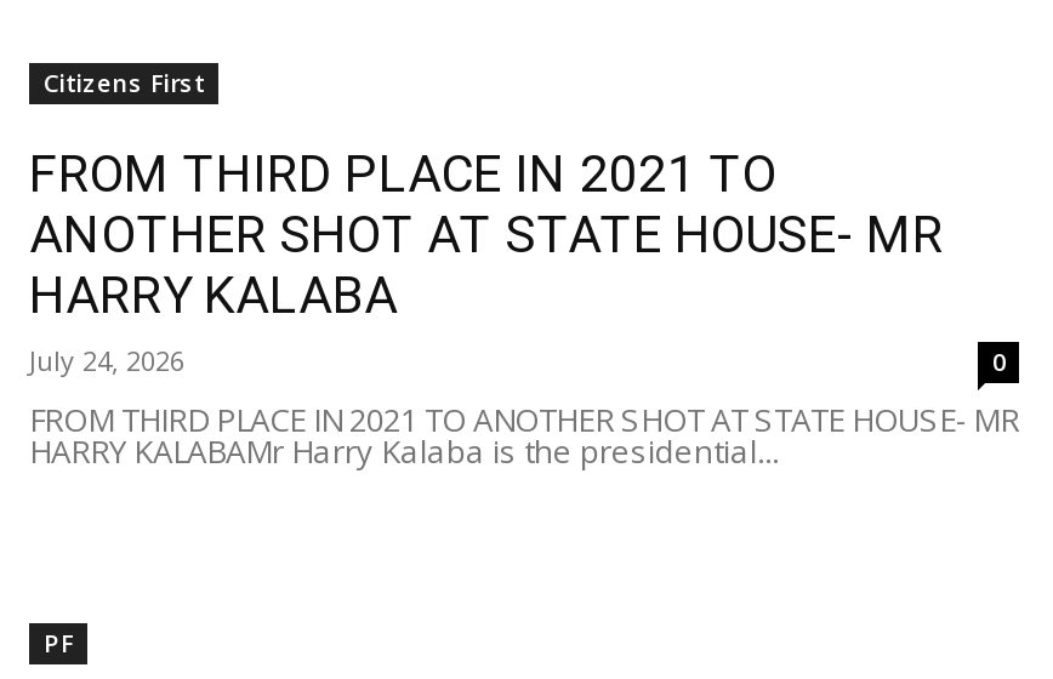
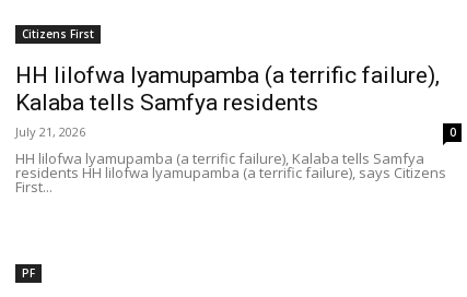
- FROM THIRD PLACE IN 2021 TO
- ANOTHER SHOT AT STATE HOUSE- MR
- HARRY KALABA
- July 24, 2026
+ HH lilofwa lyamupamba (a terrific failure),
+ Kalaba tells Samfya residents
+ July 21, 2026

- FROM THIRD PLACE IN 2021 TO ANOTHER SHOT AT STATE HOUSE- MR
- HARRY KALABAMr Harry Kalaba is the presidential...
+ HH lilofwa lyamupamba (a terrific failure), Kalaba tells Samfya
+ residents HH lilofwa lyamupamba (a terrific failure), says Citizens
+ First...
